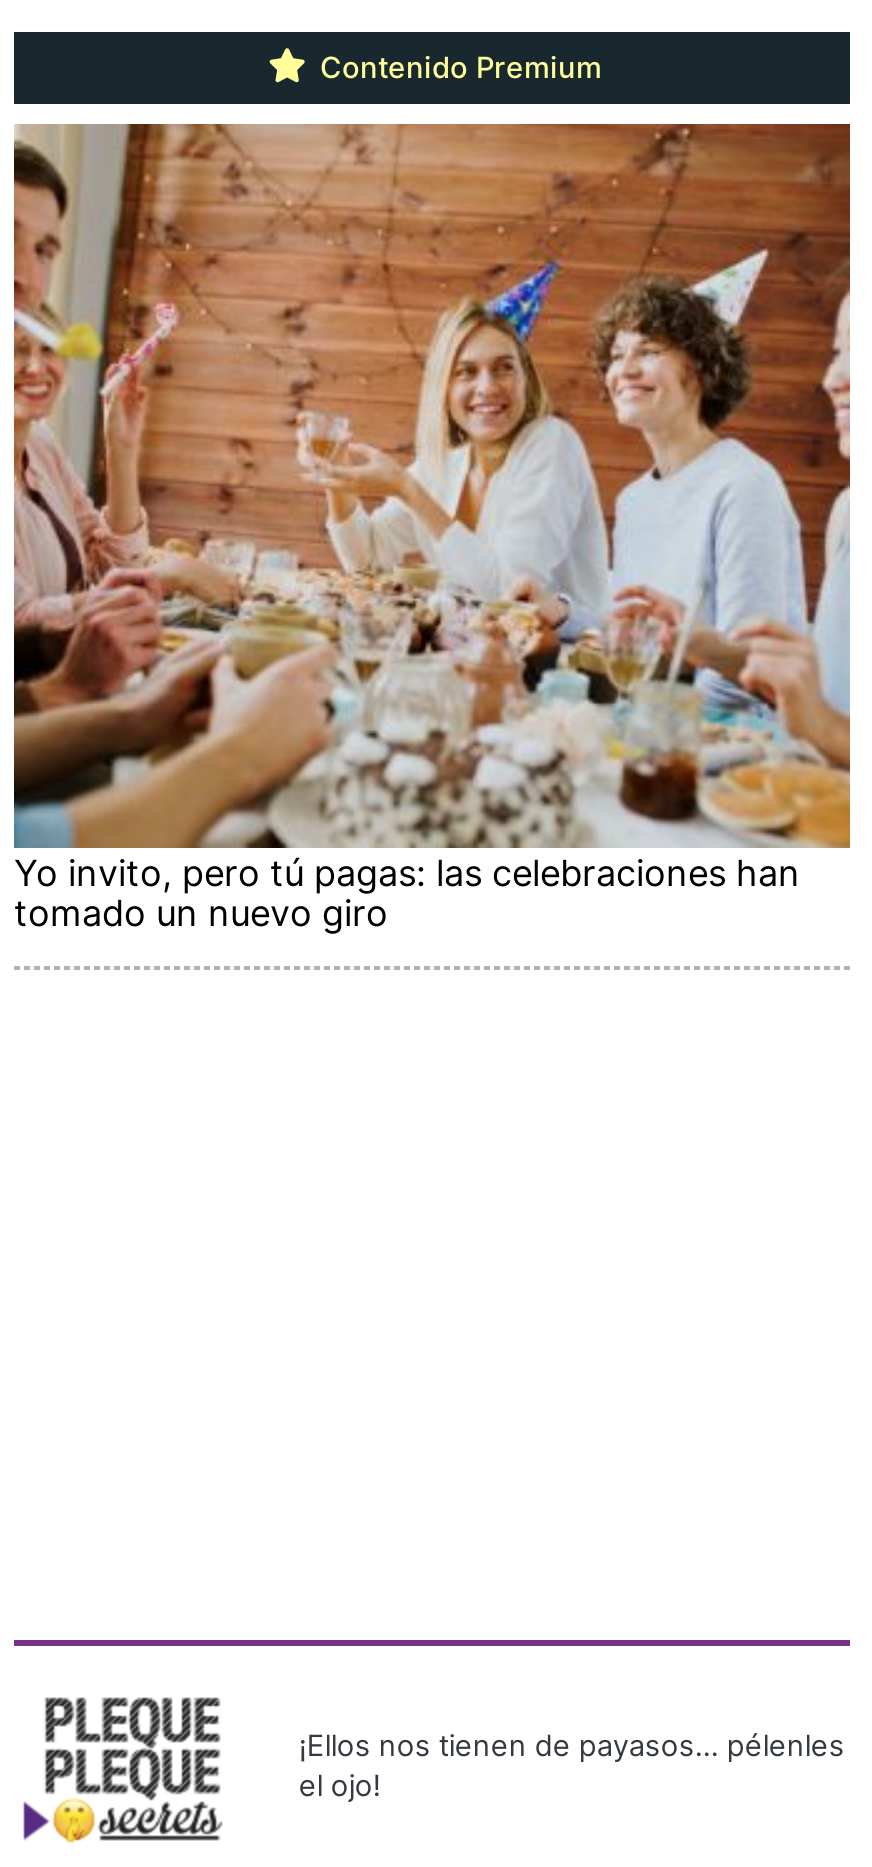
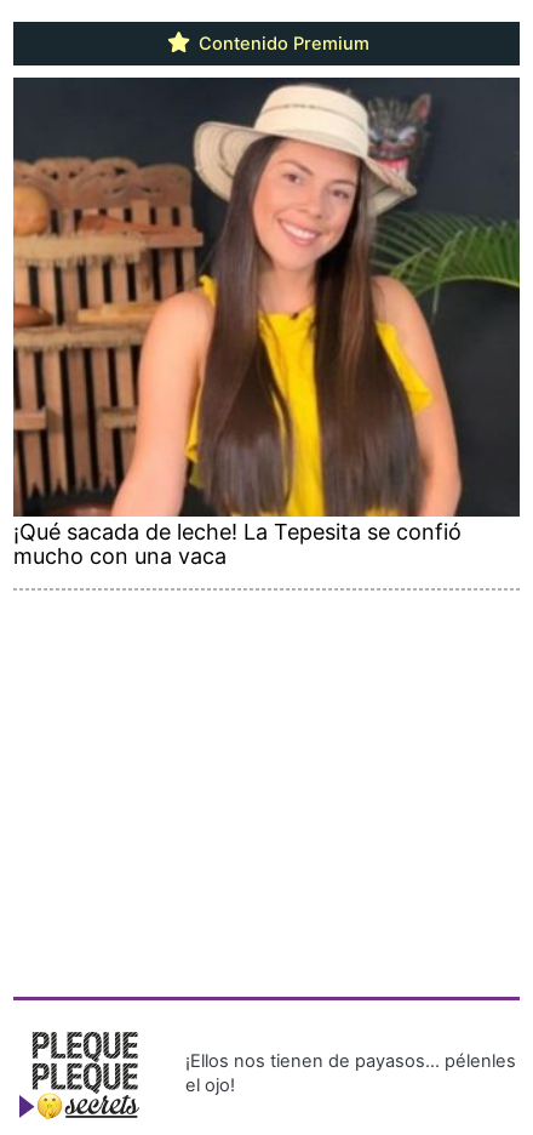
- [image]
- Yo invito, pero tú pagas: las celebraciones han
- tomado un nuevo giro
+ [image]
+ ¡Qué sacada de leche! La Tepesita se confió
+ mucho con una vaca
